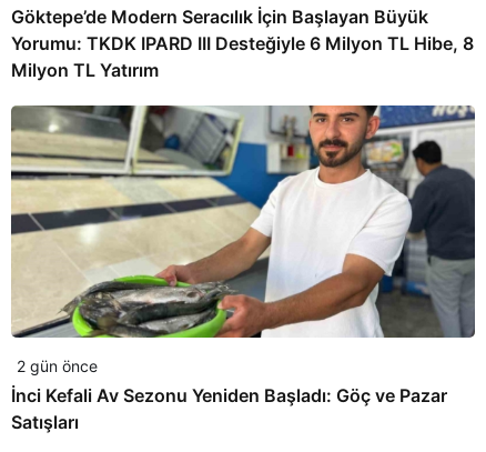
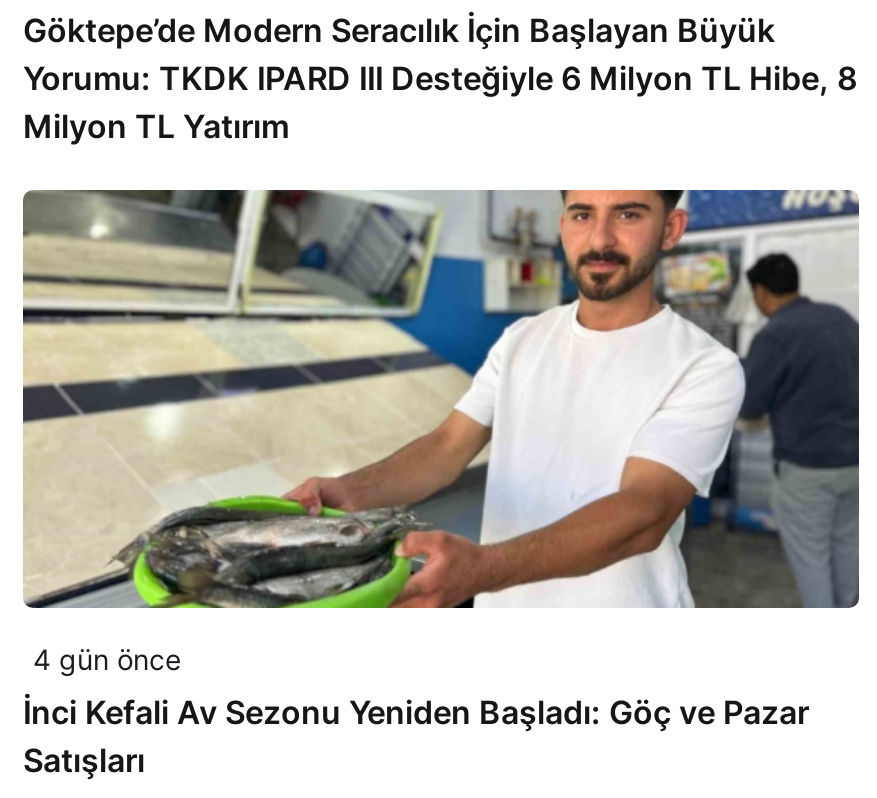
- 2 gün önce
+ 4 gün önce
